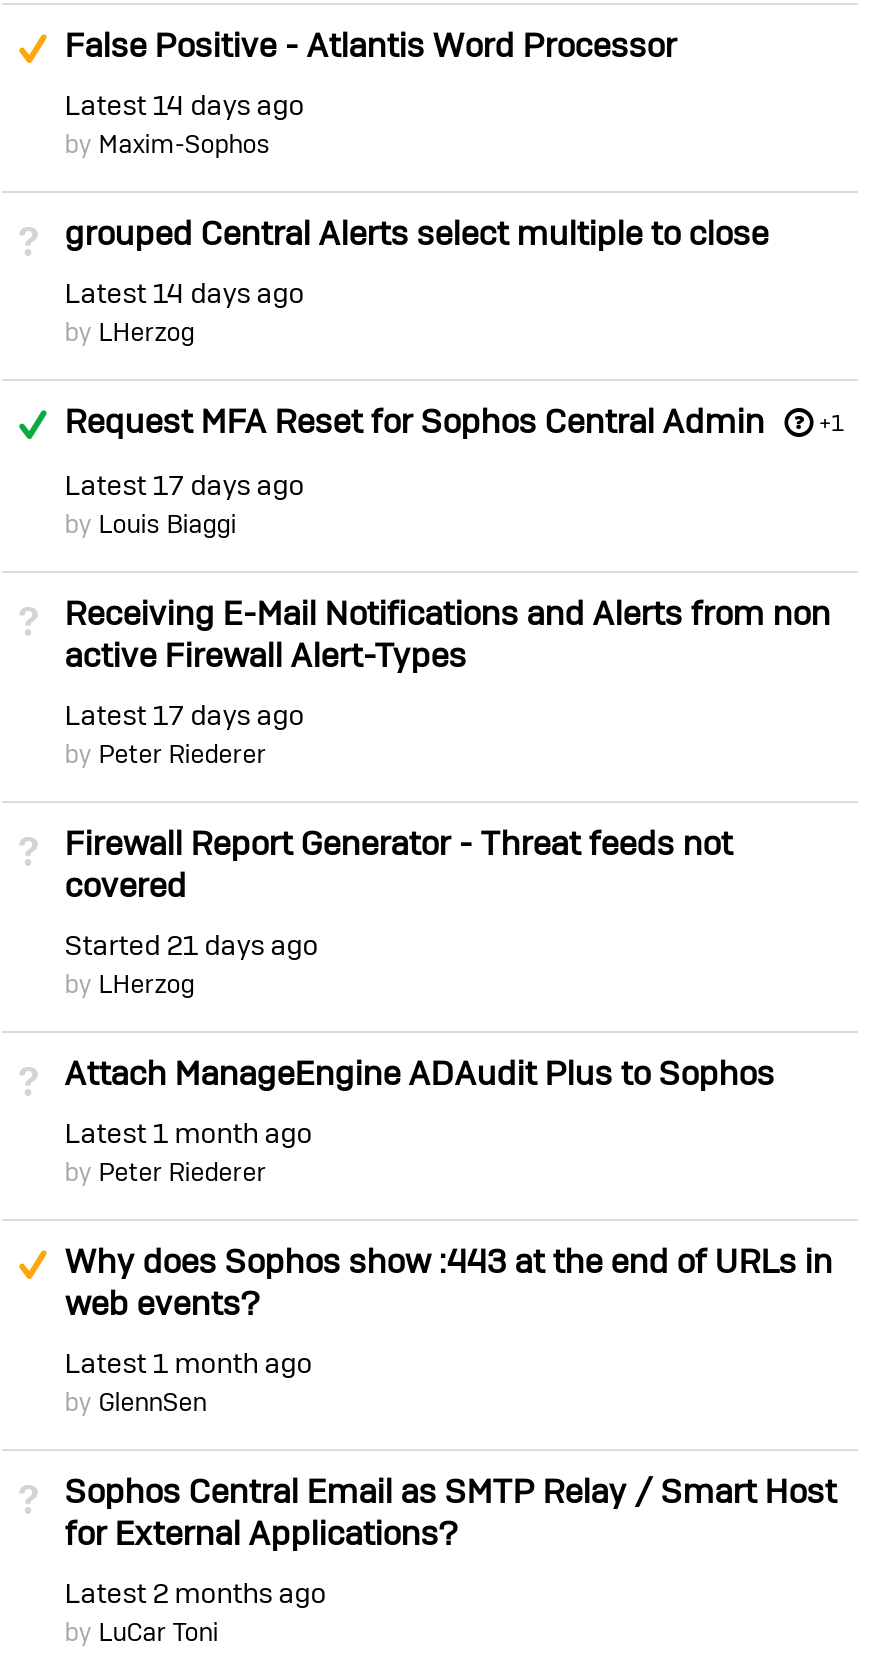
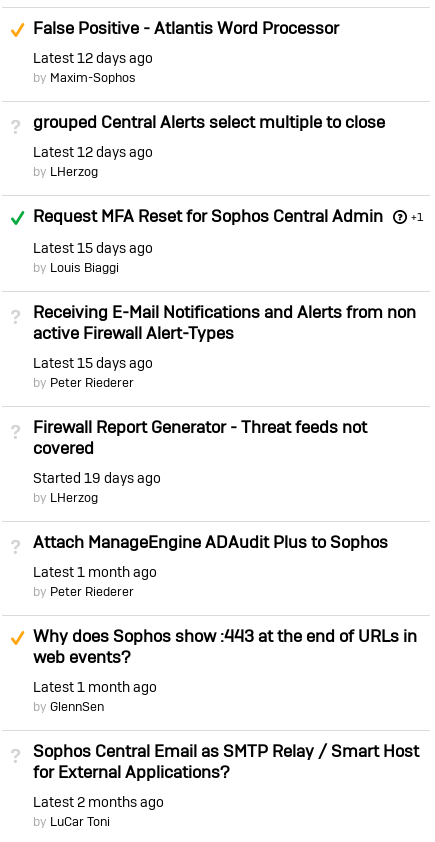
- Latest 14 days ago
+ Latest 12 days ago

- Latest 14 days ago
+ Latest 12 days ago

- Latest 17 days ago
+ Latest 15 days ago

- Latest 17 days ago
+ Latest 15 days ago

- Started 21 days ago
+ Started 19 days ago
